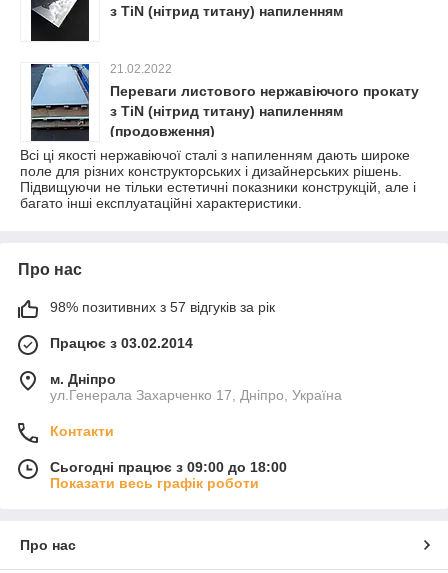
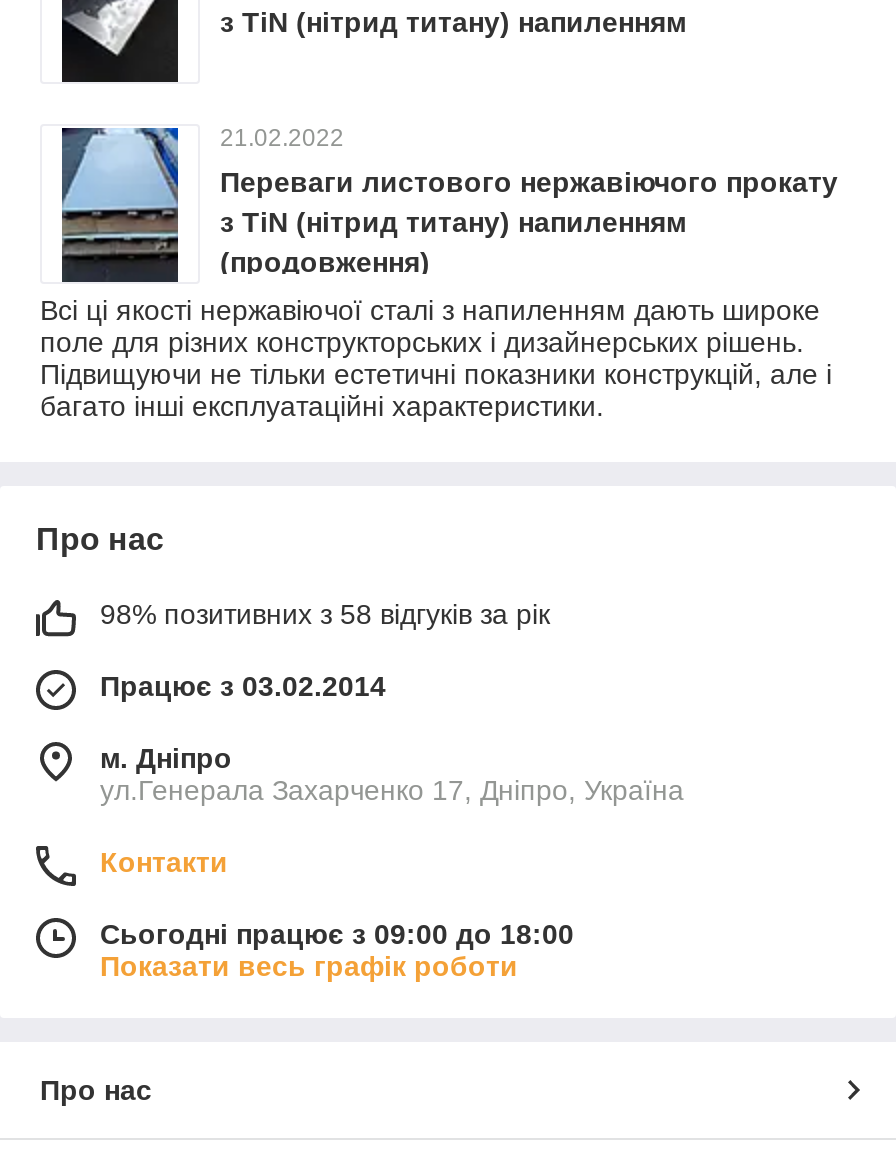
- 98% позитивних з 57 відгуків за рік
+ 98% позитивних з 58 відгуків за рік
